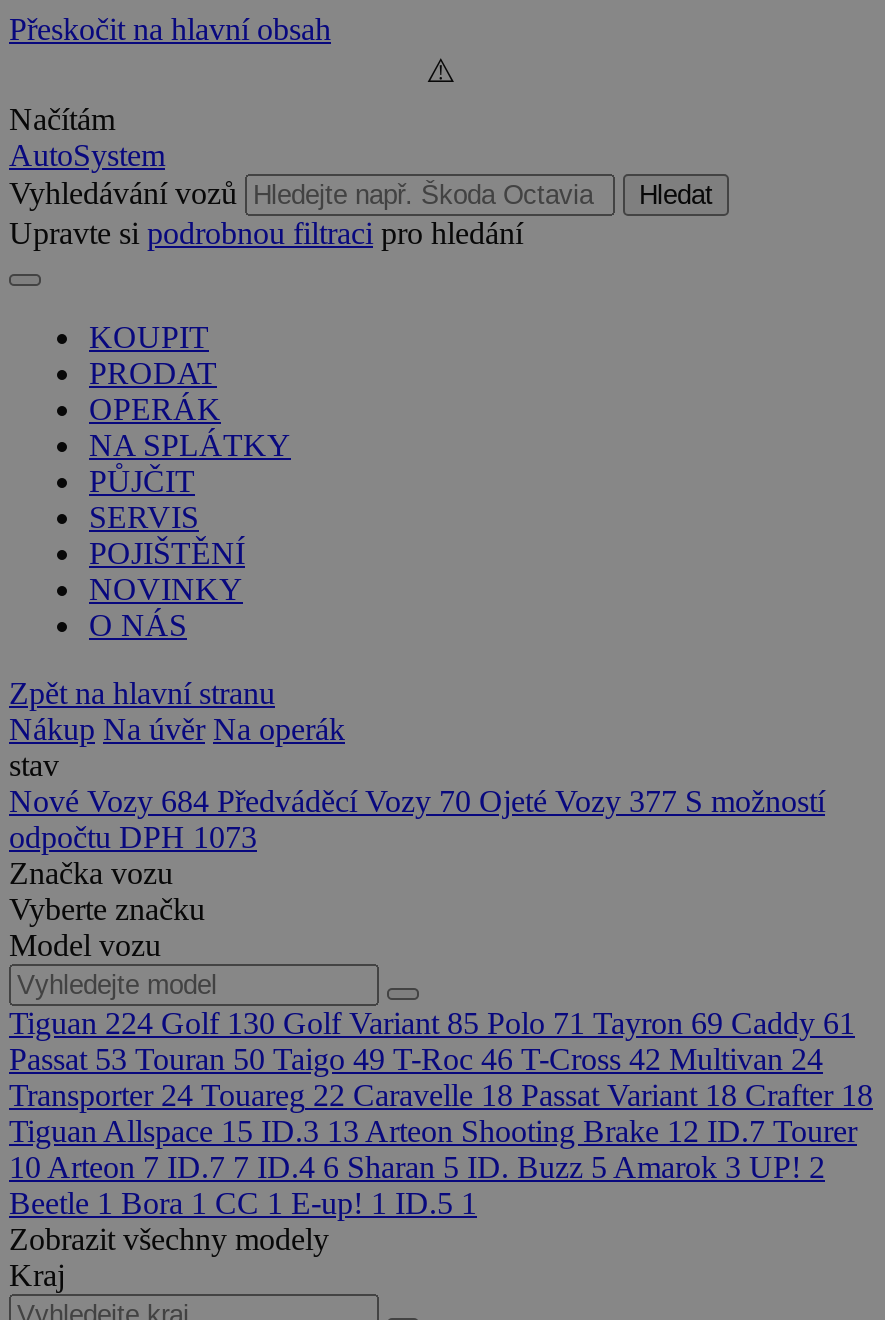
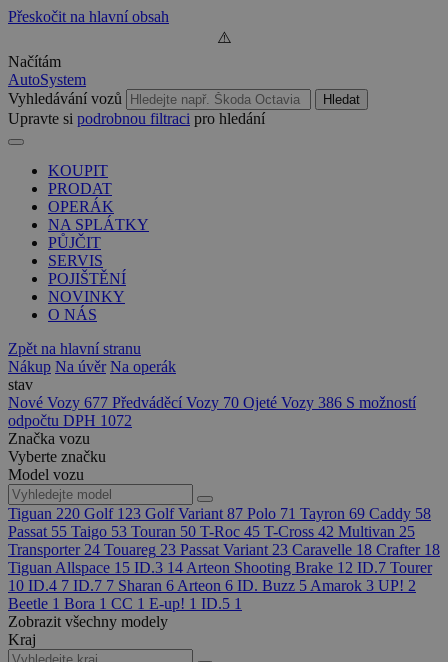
- Nové Vozy 684 Předváděcí Vozy 70 Ojeté Vozy 377 S možností
+ Nové Vozy 677 Předváděcí Vozy 70 Ojeté Vozy 386 S možností

- odpočtu DPH 1073
+ odpočtu DPH 1072

- Tiguan 224 Golf 130 Golf Variant 85 Polo 71 Tayron 69 Caddy 61
+ Tiguan 220 Golf 123 Golf Variant 87 Polo 71 Tayron 69 Caddy 58

- Passat 53 Touran 50 Taigo 49 T-Roc 46 T-Cross 42 Multivan 24
+ Passat 55 Taigo 53 Touran 50 T-Roc 45 T-Cross 42 Multivan 25

- Transporter 24 Touareg 22 Caravelle 18 Passat Variant 18 Crafter 18
+ Transporter 24 Touareg 23 Passat Variant 23 Caravelle 18 Crafter 18

- Tiguan Allspace 15 ID.3 13 Arteon Shooting Brake 12 ID.7 Tourer
+ Tiguan Allspace 15 ID.3 14 Arteon Shooting Brake 12 ID.7 Tourer

- 10 Arteon 7 ID.7 7 ID.4 6 Sharan 5 ID. Buzz 5 Amarok 3 UP! 2
+ 10 ID.4 7 ID.7 7 Sharan 6 Arteon 6 ID. Buzz 5 Amarok 3 UP! 2
